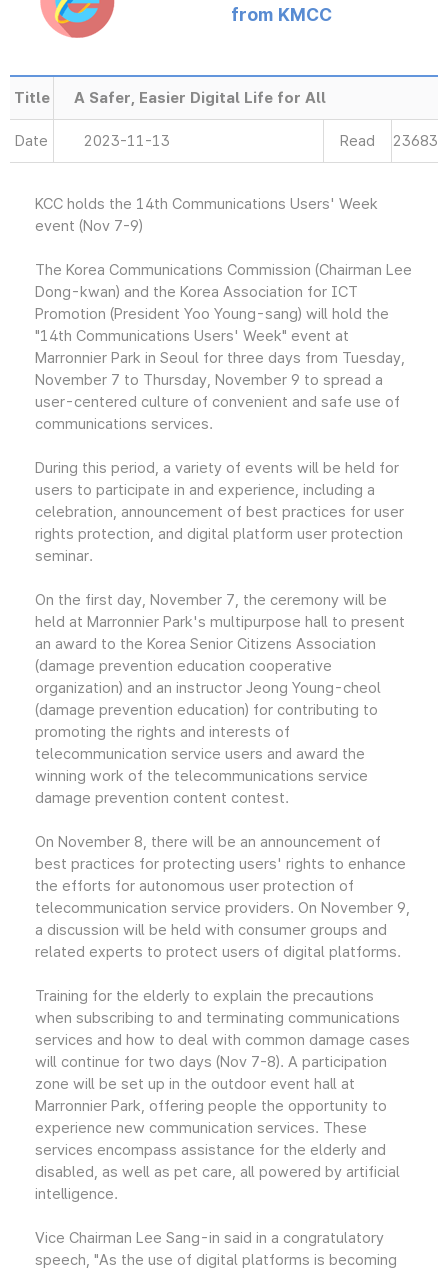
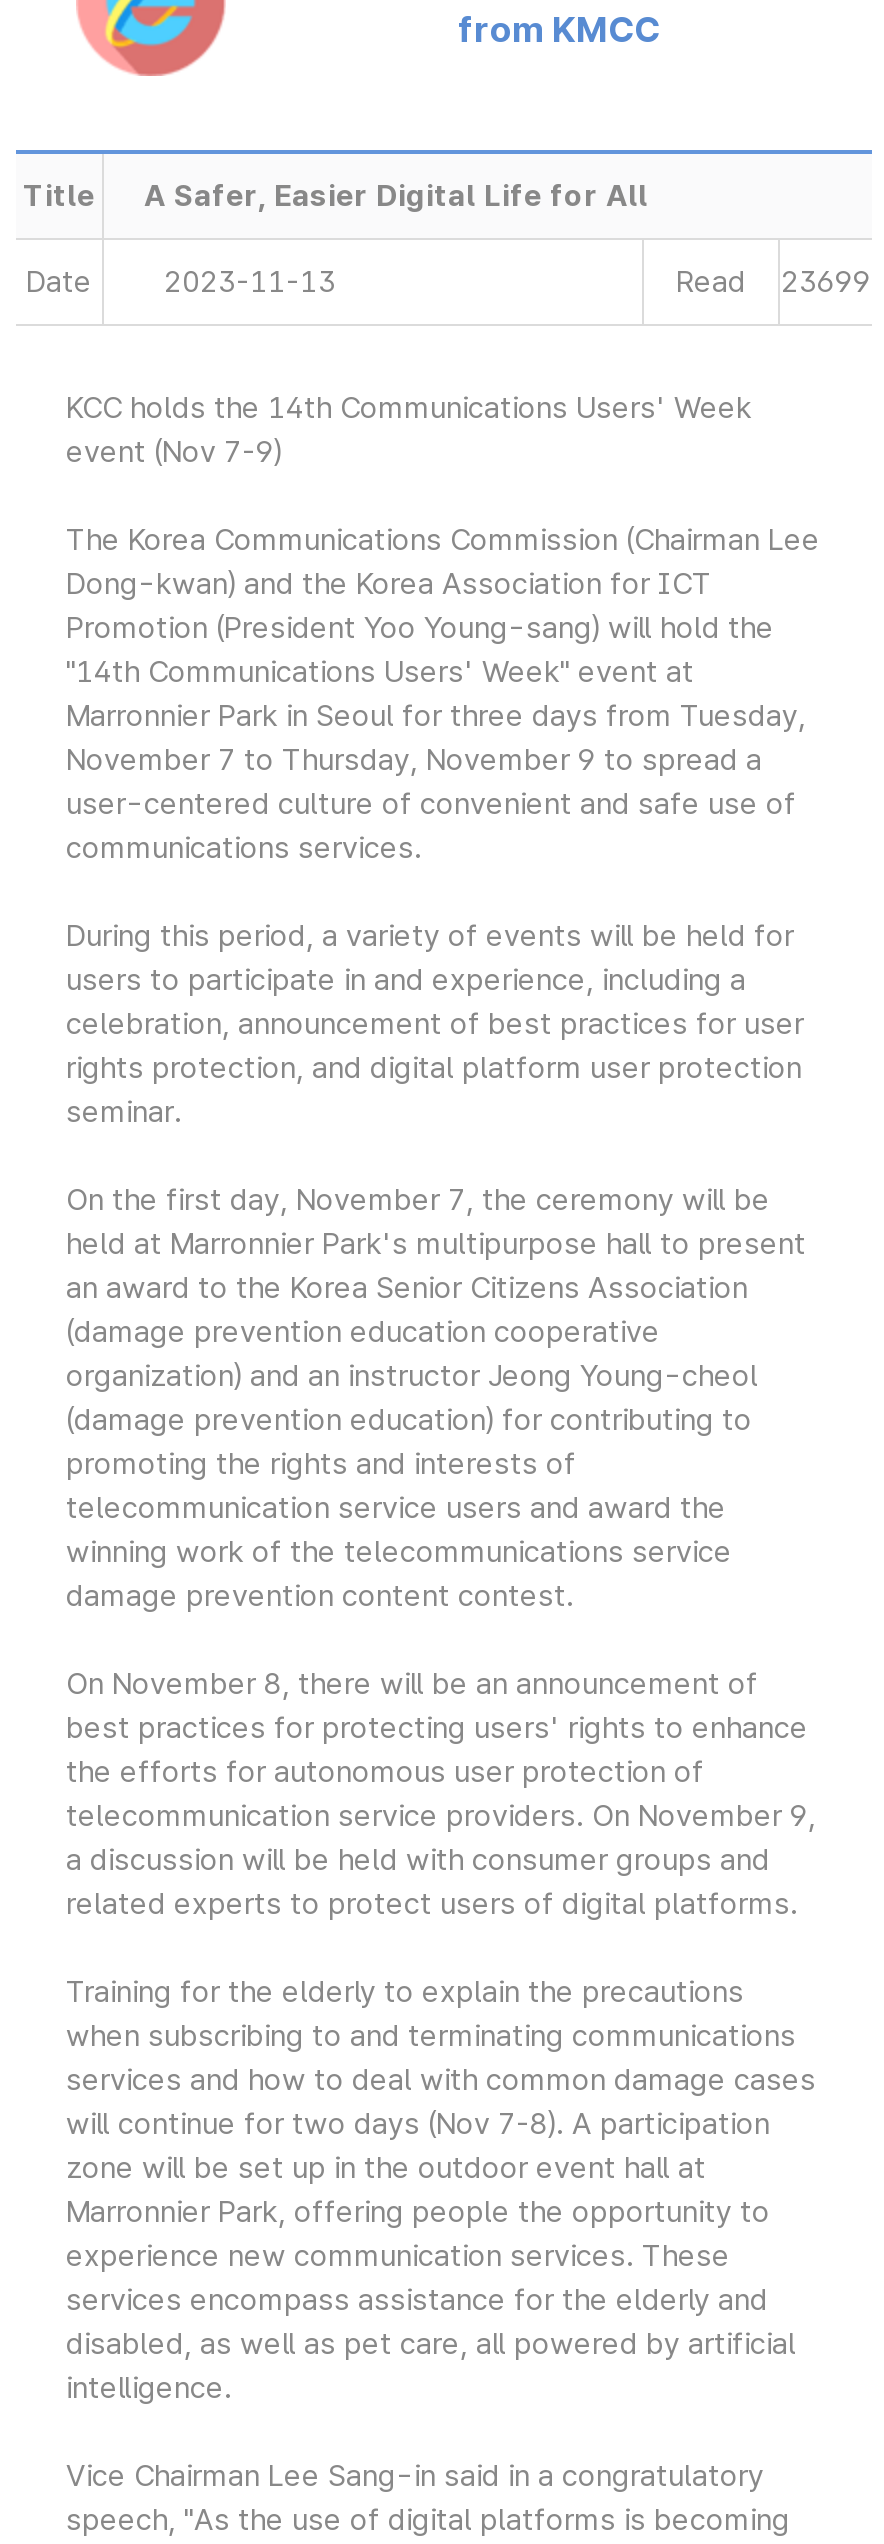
- Read 23683
+ Read 23699
